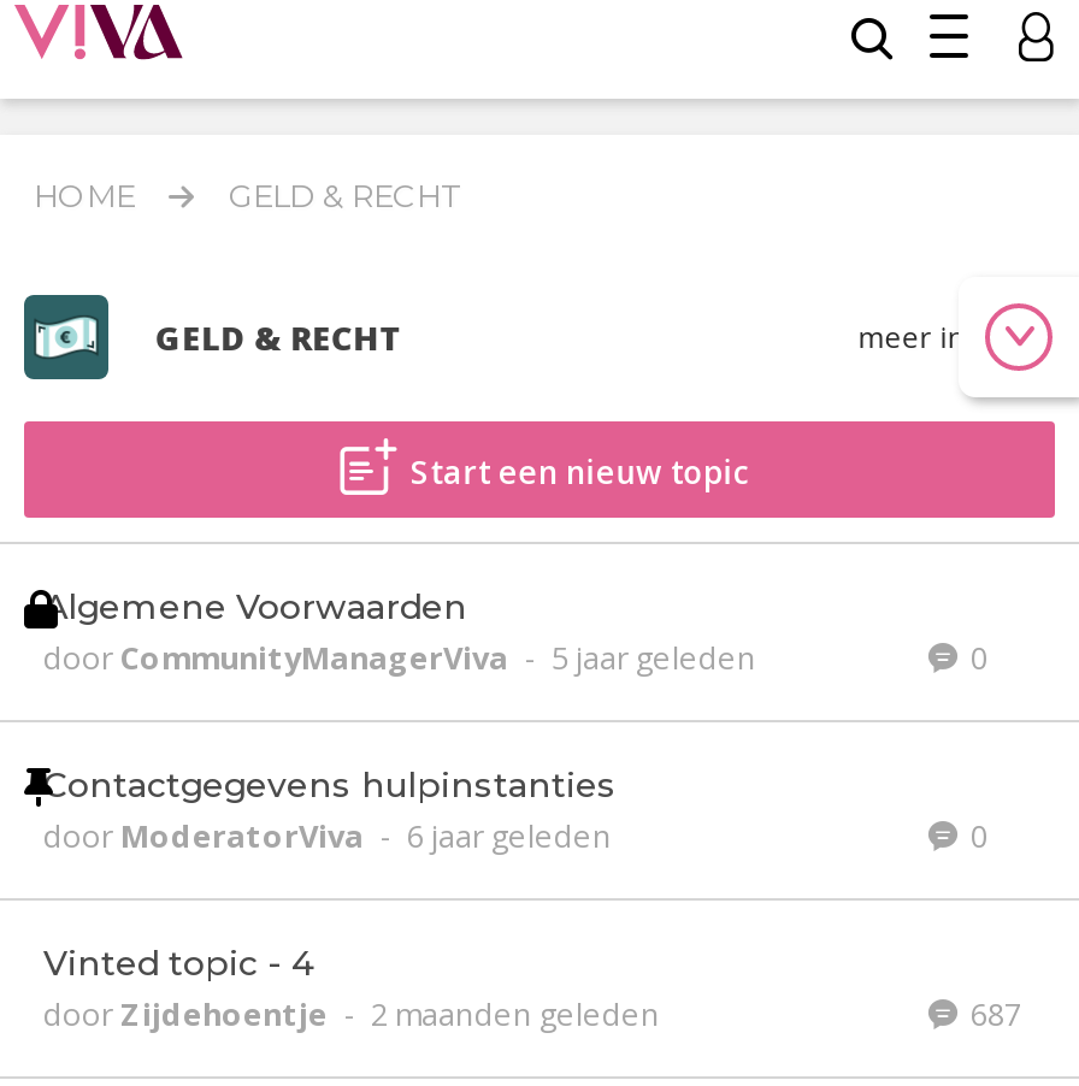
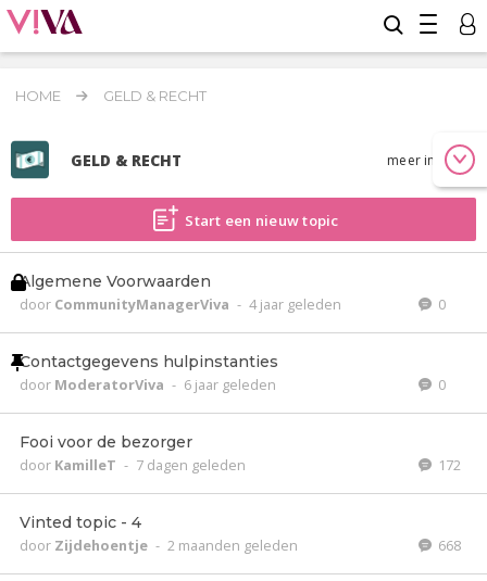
- door CommunityManagerViva - 5 jaar geleden
+ door CommunityManagerViva - 4 jaar geleden

+ Fooi voor de bezorger
+ door KamilleT - 7 dagen geleden
+ 172

- 687
+ 668
